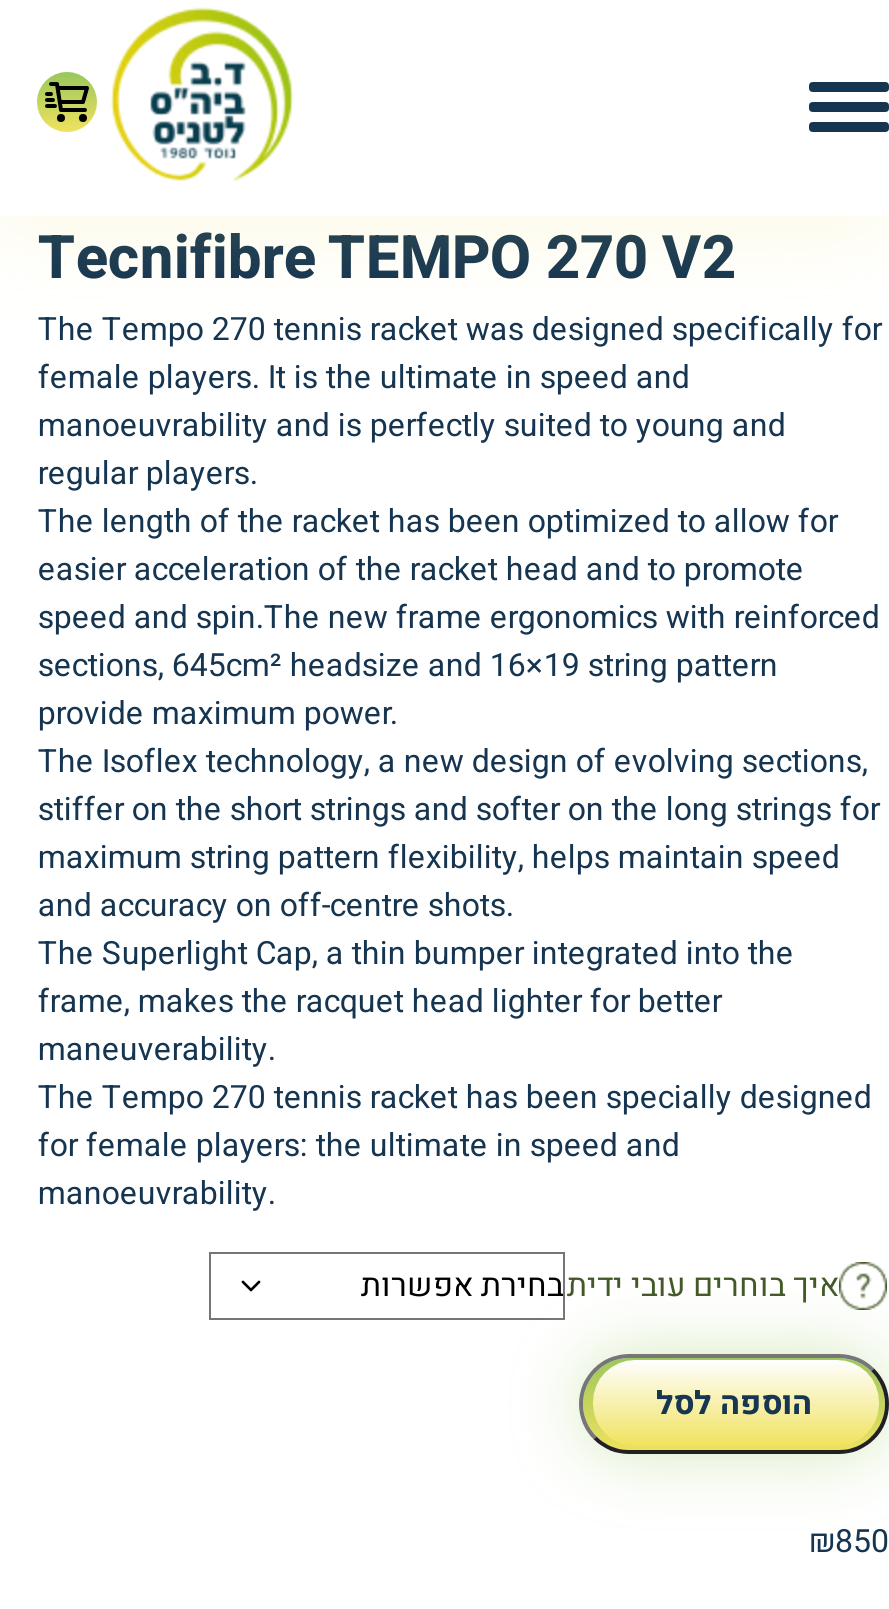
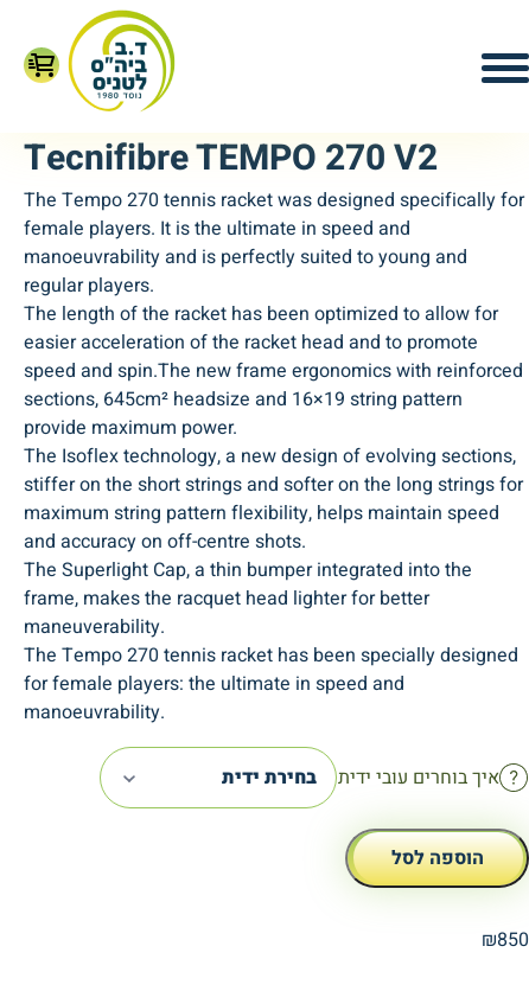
+ בחירת ידית
